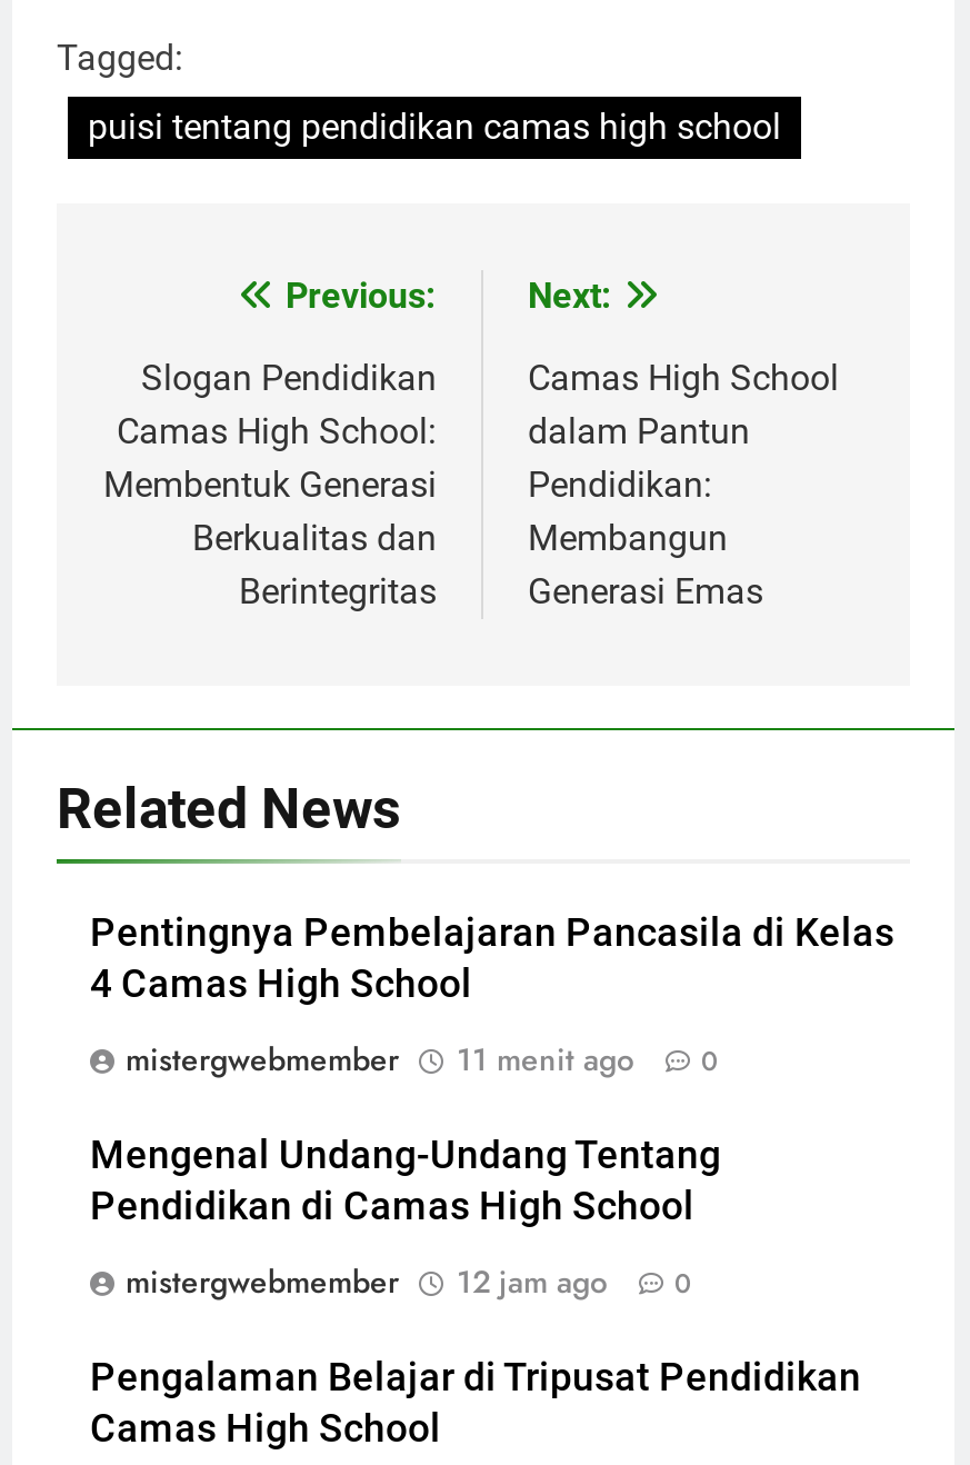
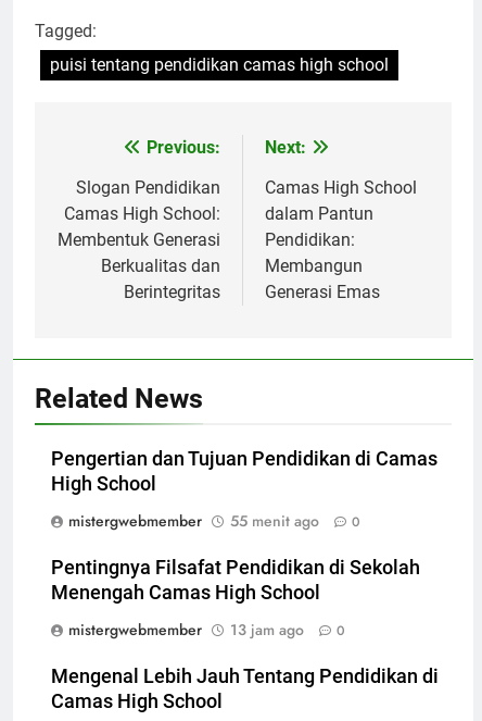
- Pentingnya Pembelajaran Pancasila di Kelas
- 4 Camas High School
+ Pengertian dan Tujuan Pendidikan di Camas
+ High School

- mistergwebmember 11 menit ago 0
+ mistergwebmember 55 menit ago 0

- Mengenal Undang-Undang Tentang
- Pendidikan di Camas High School
+ Pentingnya Filsafat Pendidikan di Sekolah
+ Menengah Camas High School

- mistergwebmember 12 jam ago 0
+ mistergwebmember 13 jam ago 0

- Pengalaman Belajar di Tripusat Pendidikan
+ Mengenal Lebih Jauh Tentang Pendidikan di
